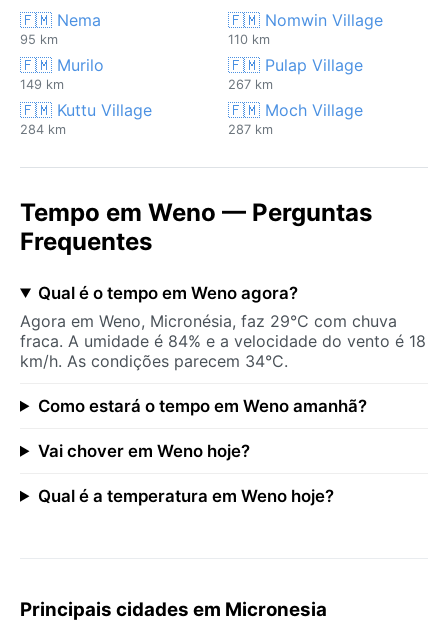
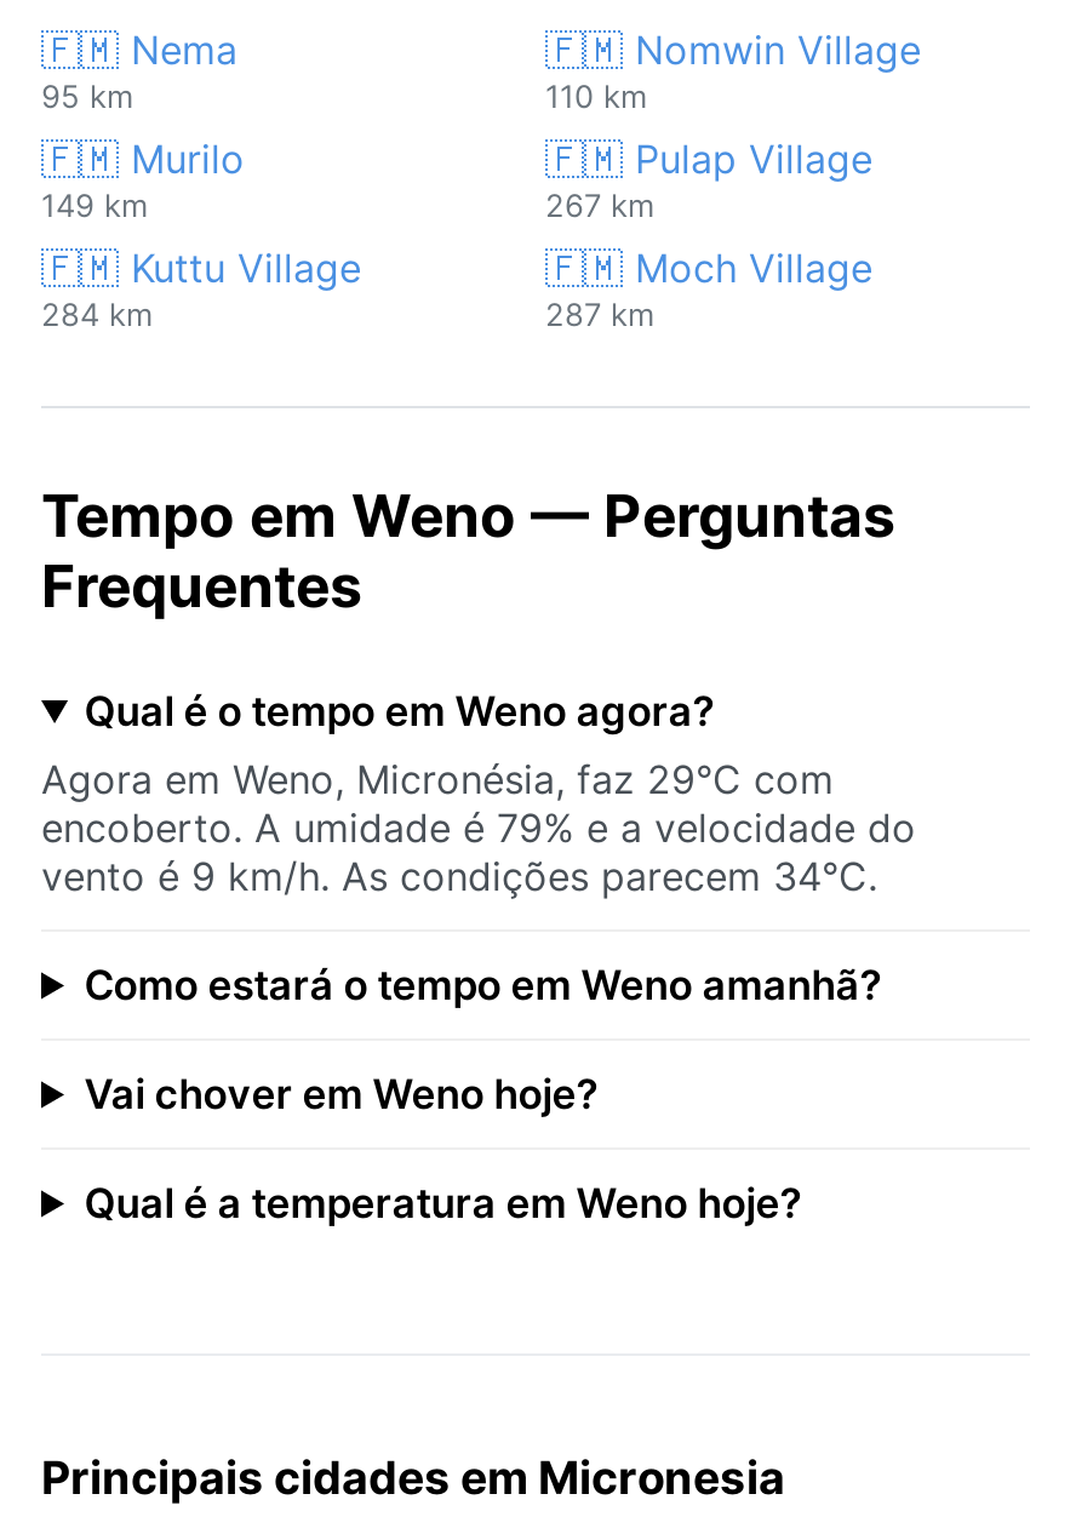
- Agora em Weno, Micronésia, faz 29°C com chuva
- fraca. A umidade é 84% e a velocidade do vento é 18
- km/h. As condições parecem 34°C.
+ Agora em Weno, Micronésia, faz 29°C com
+ encoberto. A umidade é 79% e a velocidade do
+ vento é 9 km/h. As condições parecem 34°C.
